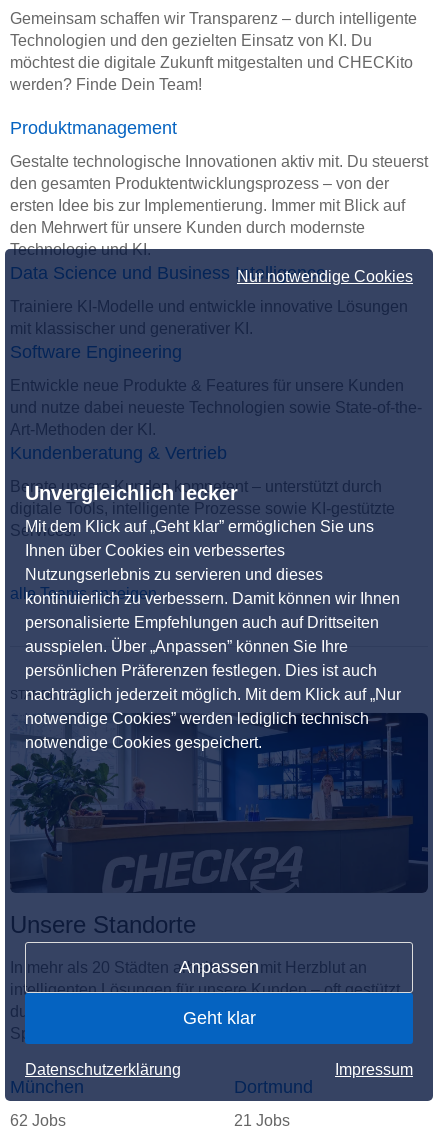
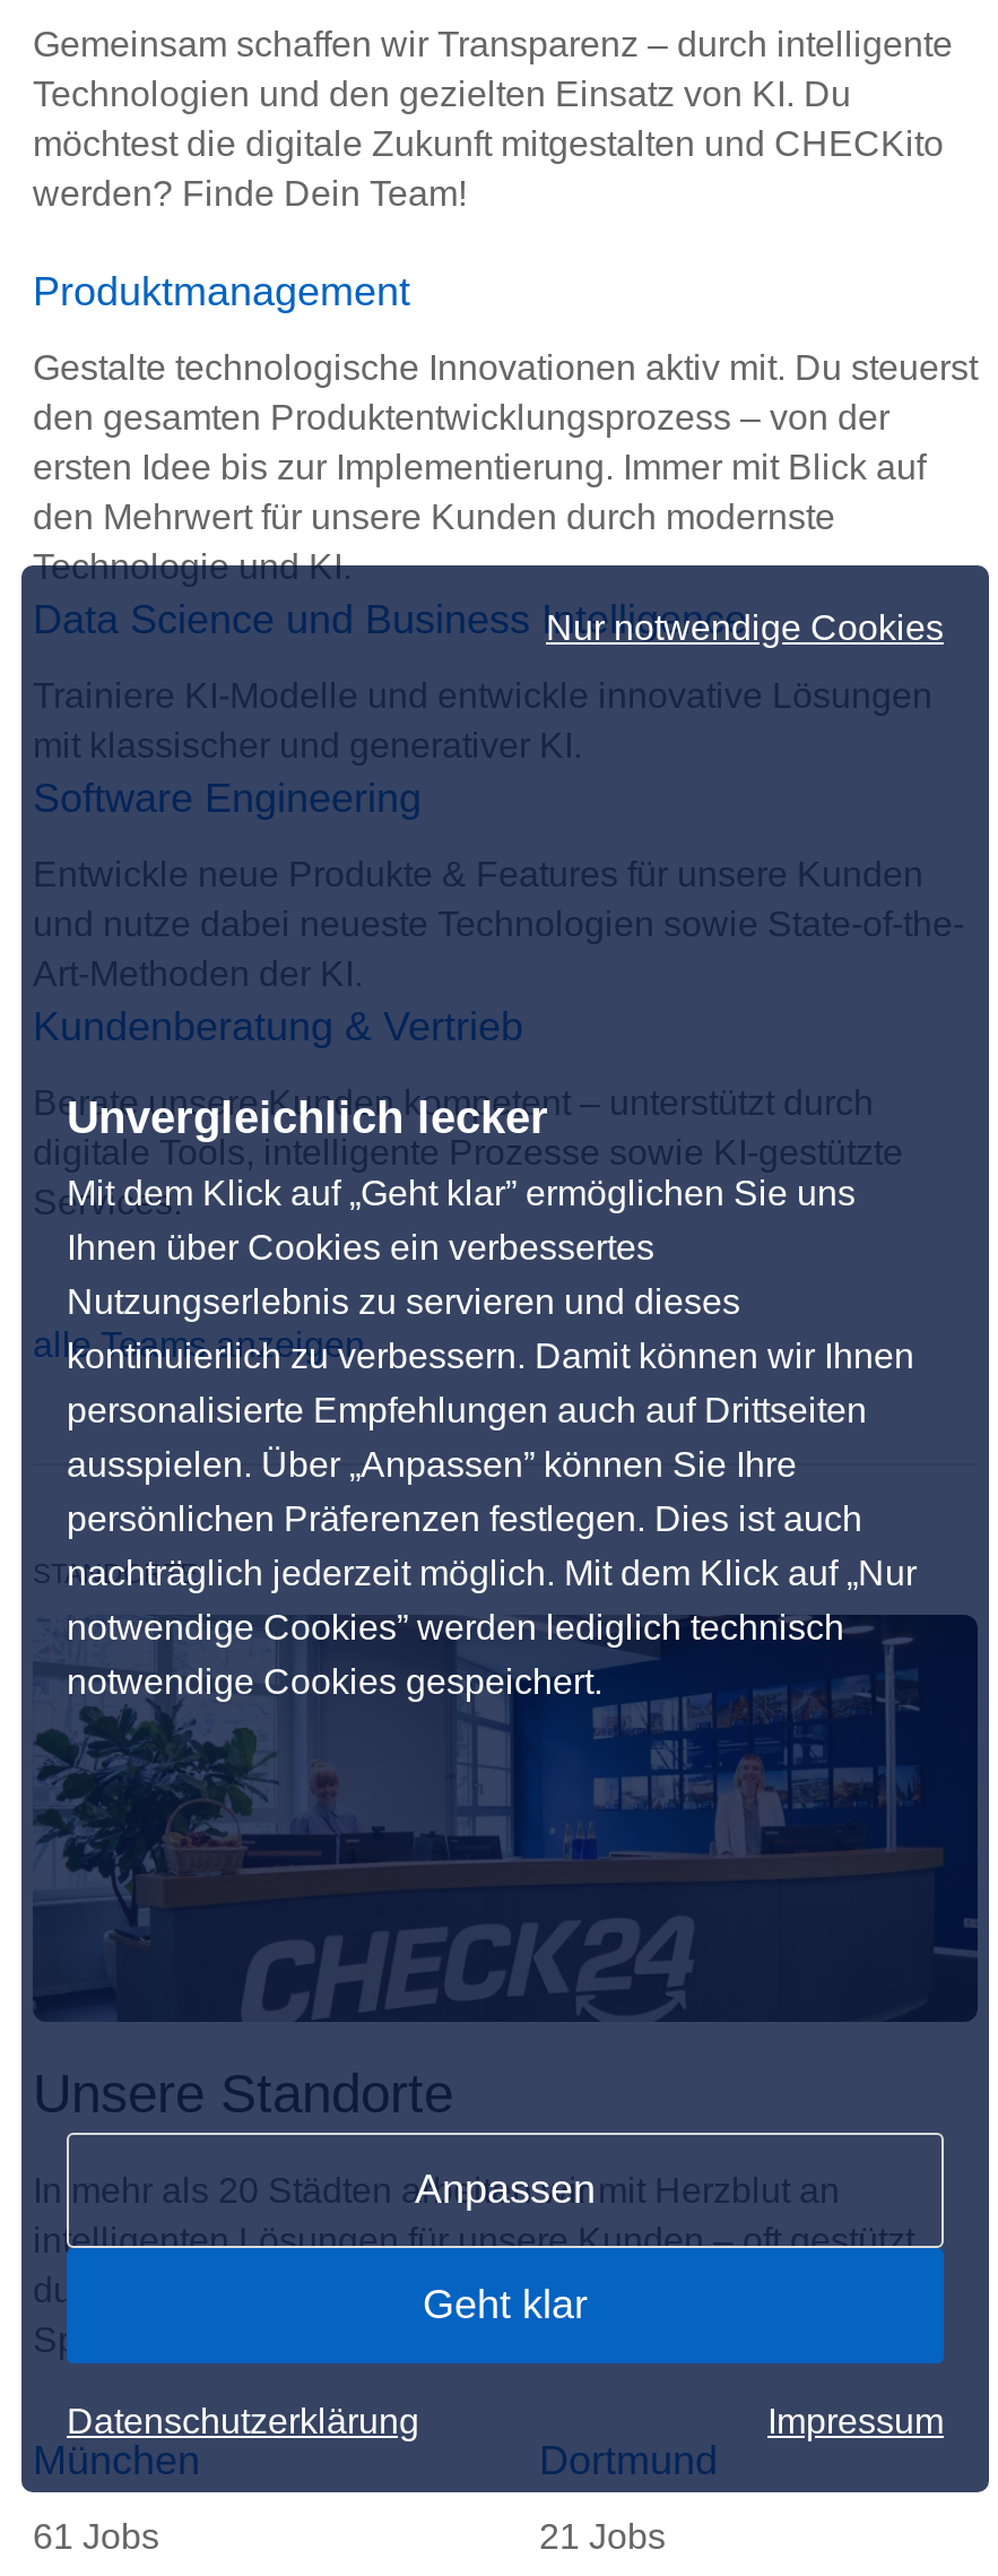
- 62 Jobs
+ 61 Jobs
